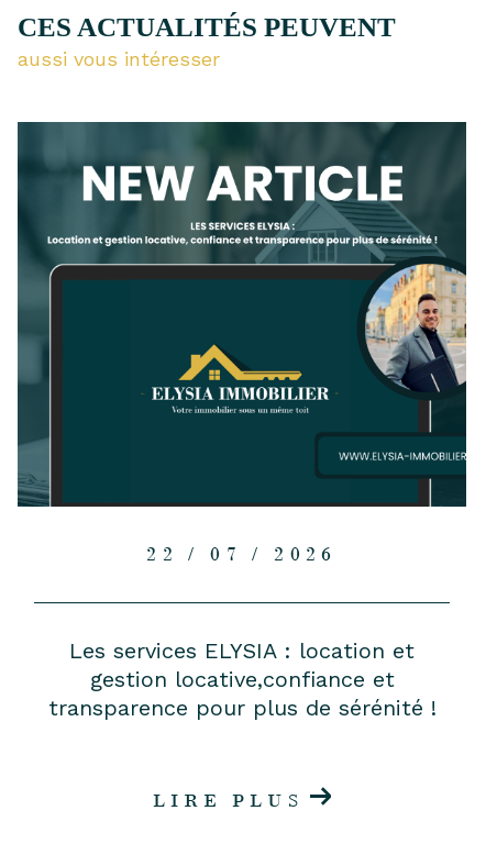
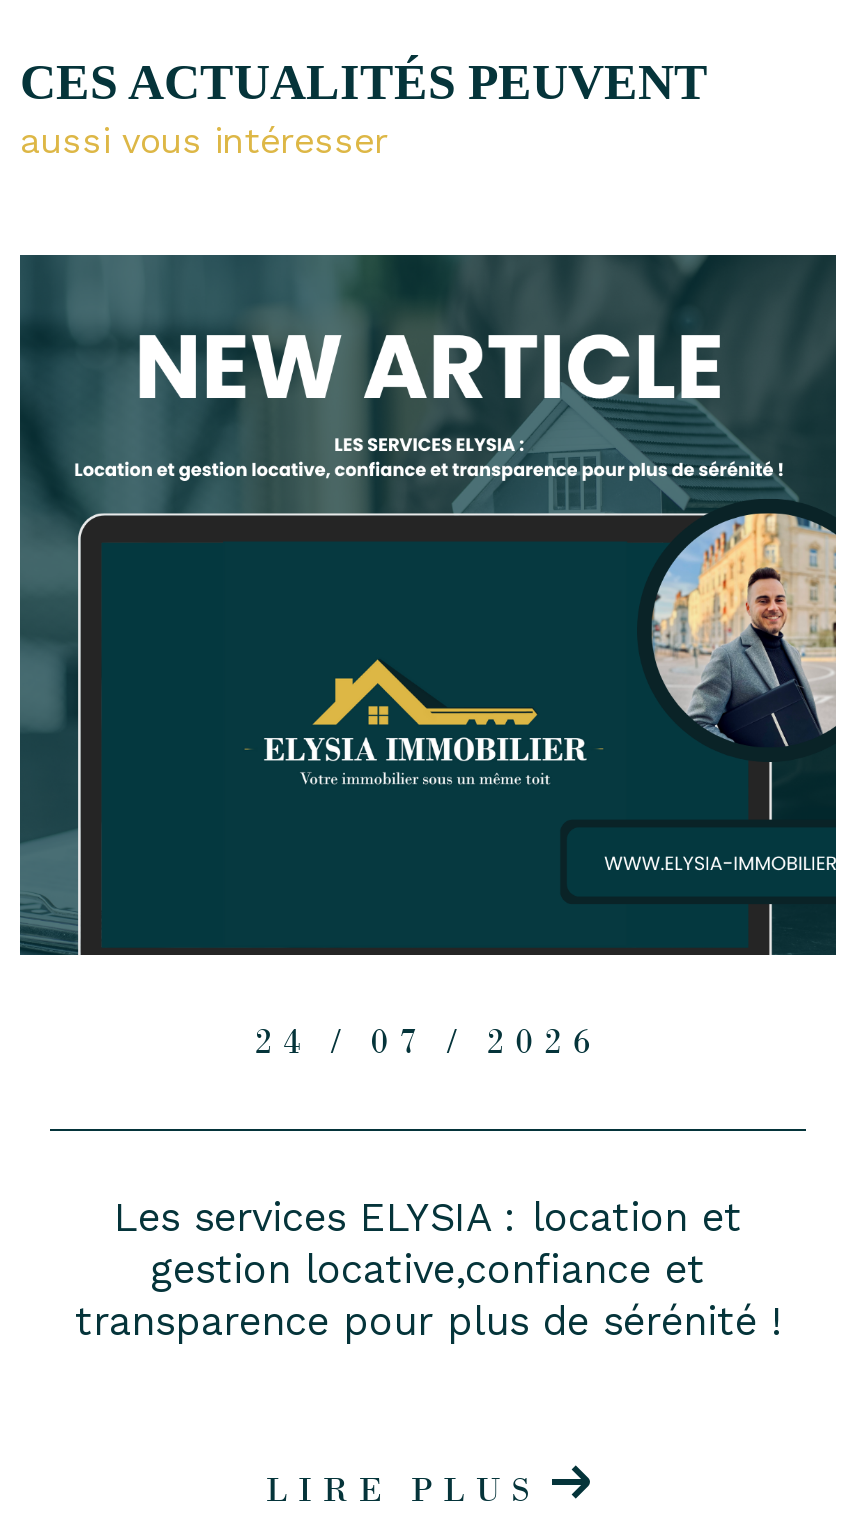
- 22 / 07 / 2026
+ 24 / 07 / 2026
